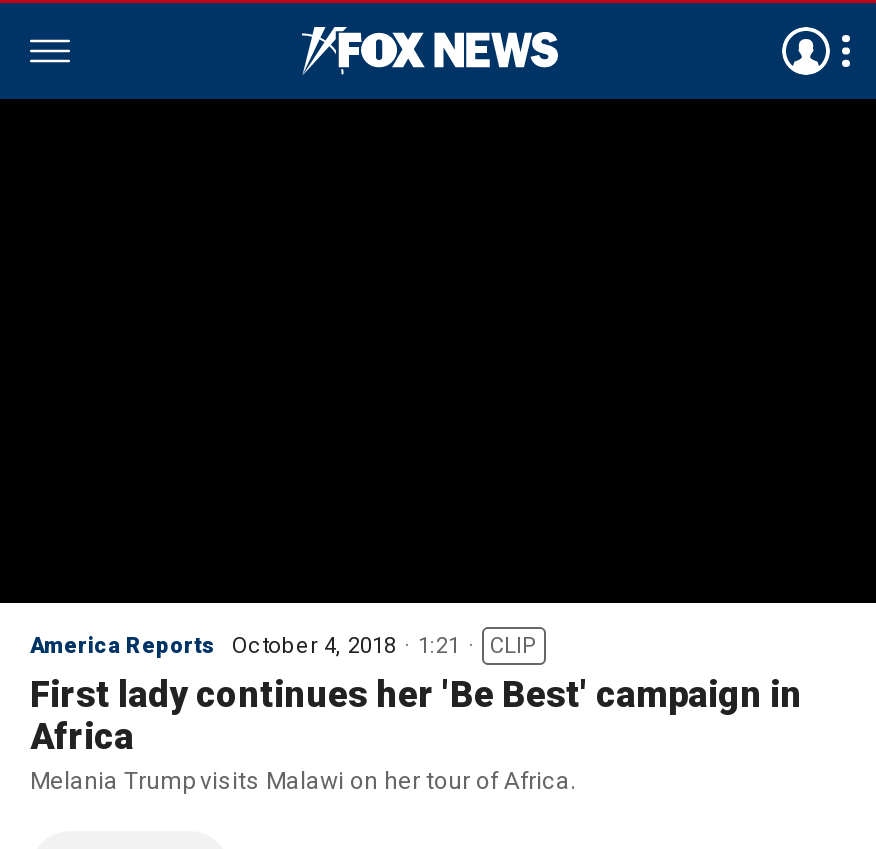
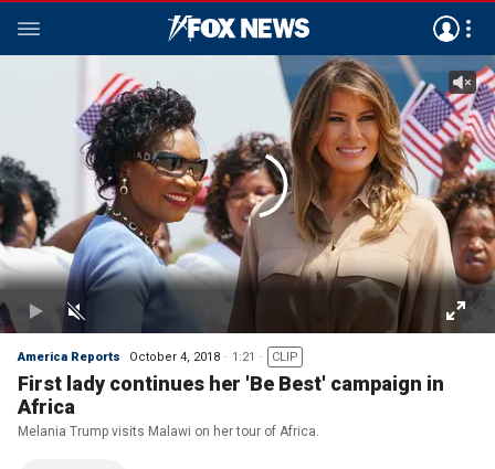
+ [image]
